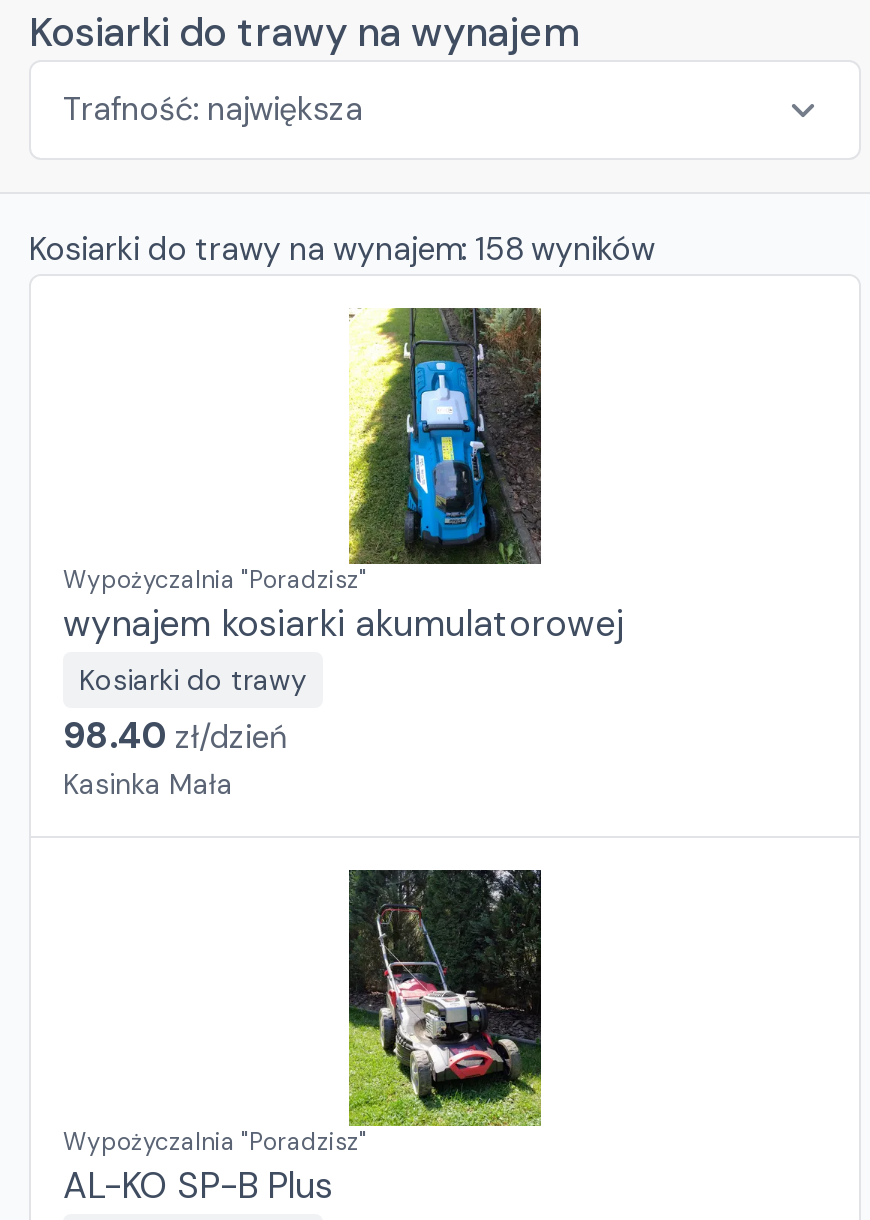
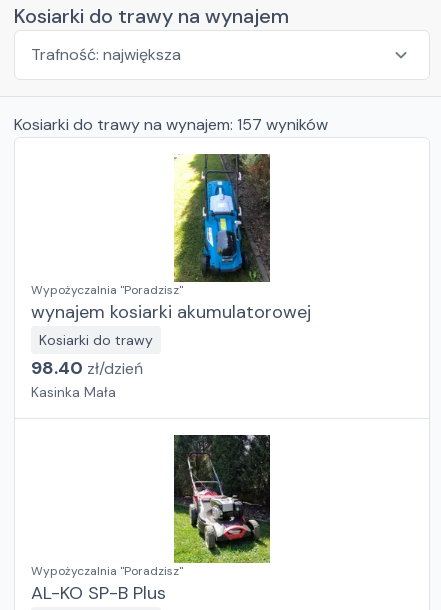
- Kosiarki do trawy na wynajem: 158 wyników
+ Kosiarki do trawy na wynajem: 157 wyników
